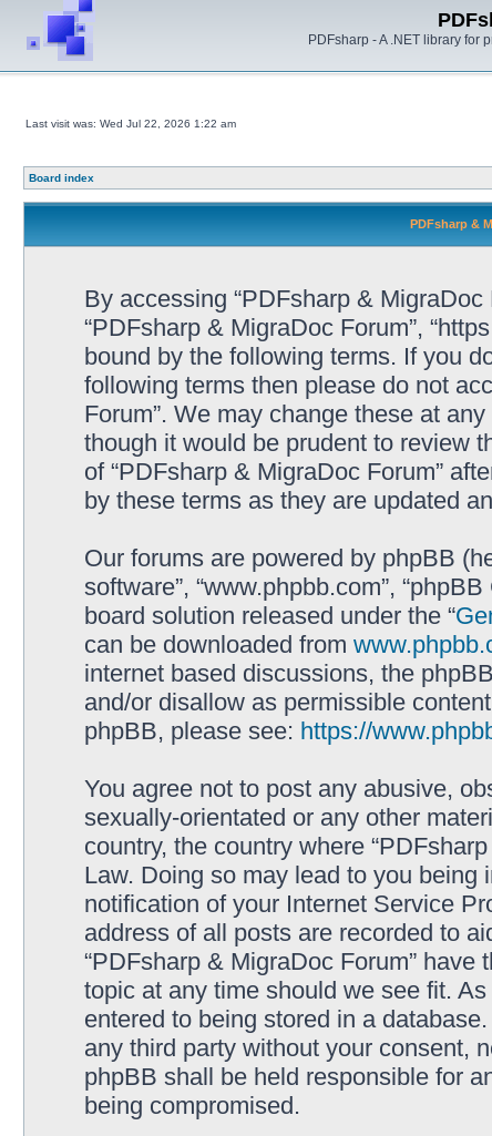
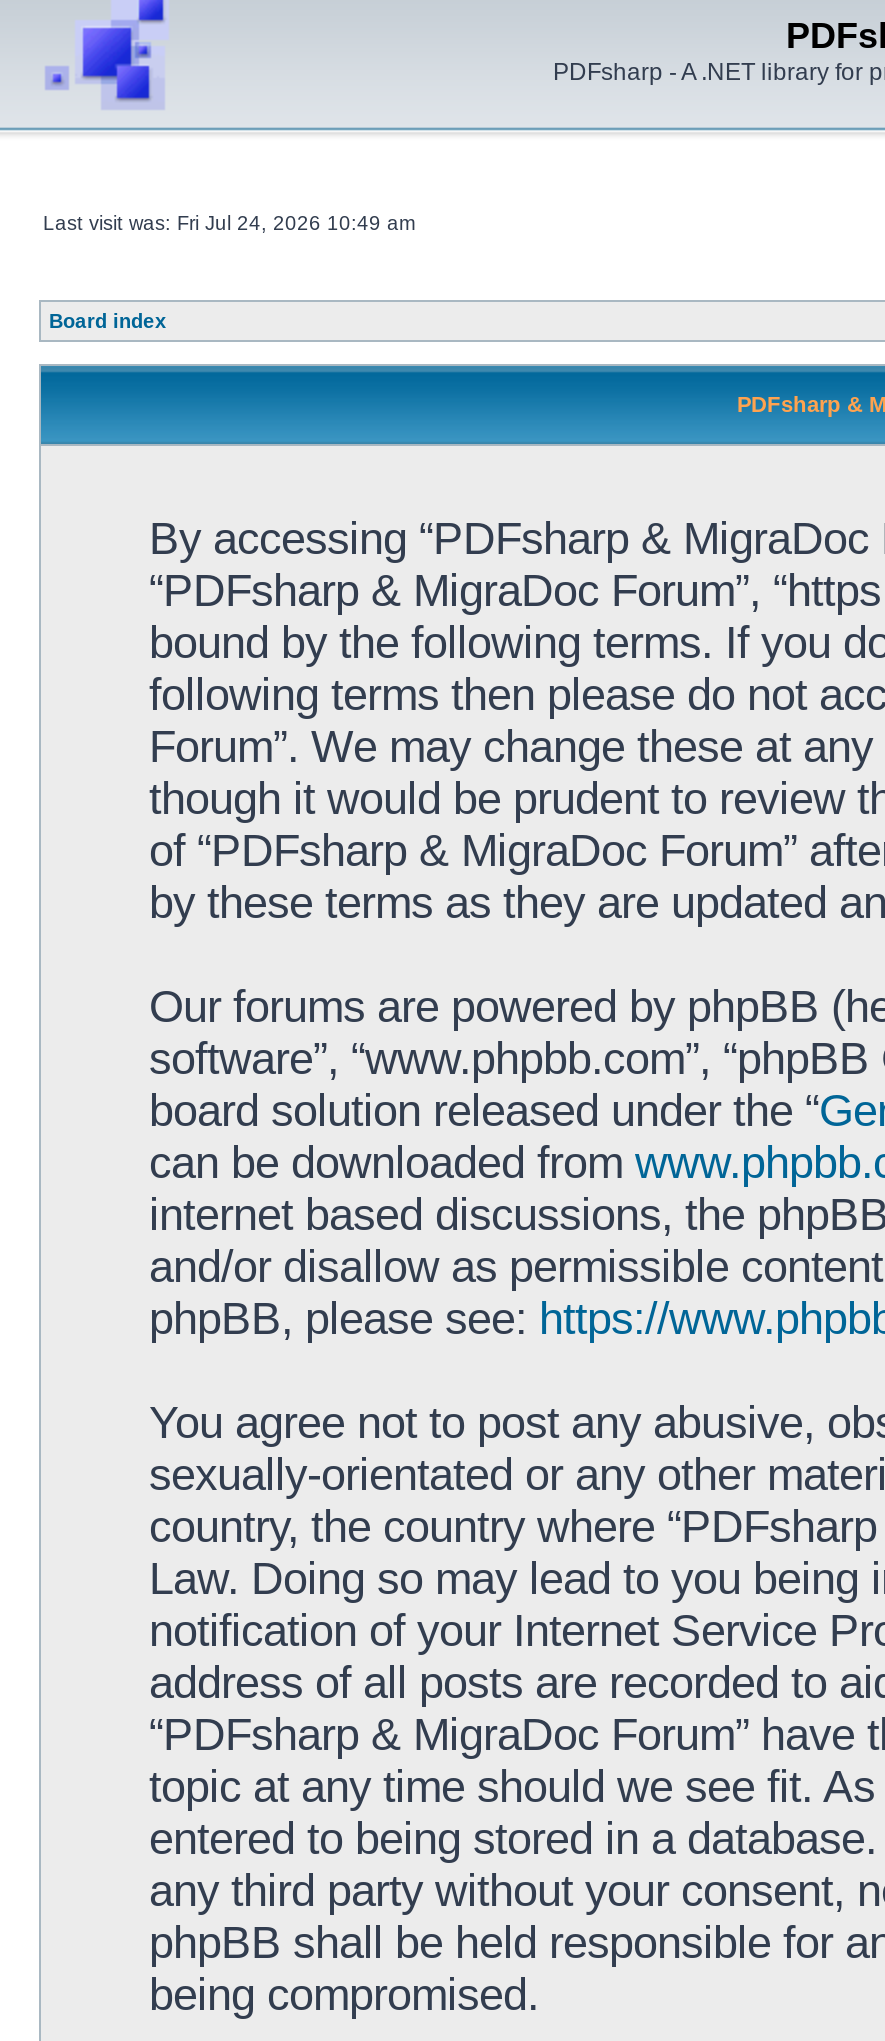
- Last visit was: Wed Jul 22, 2026 1:22 am
+ Last visit was: Fri Jul 24, 2026 10:49 am
